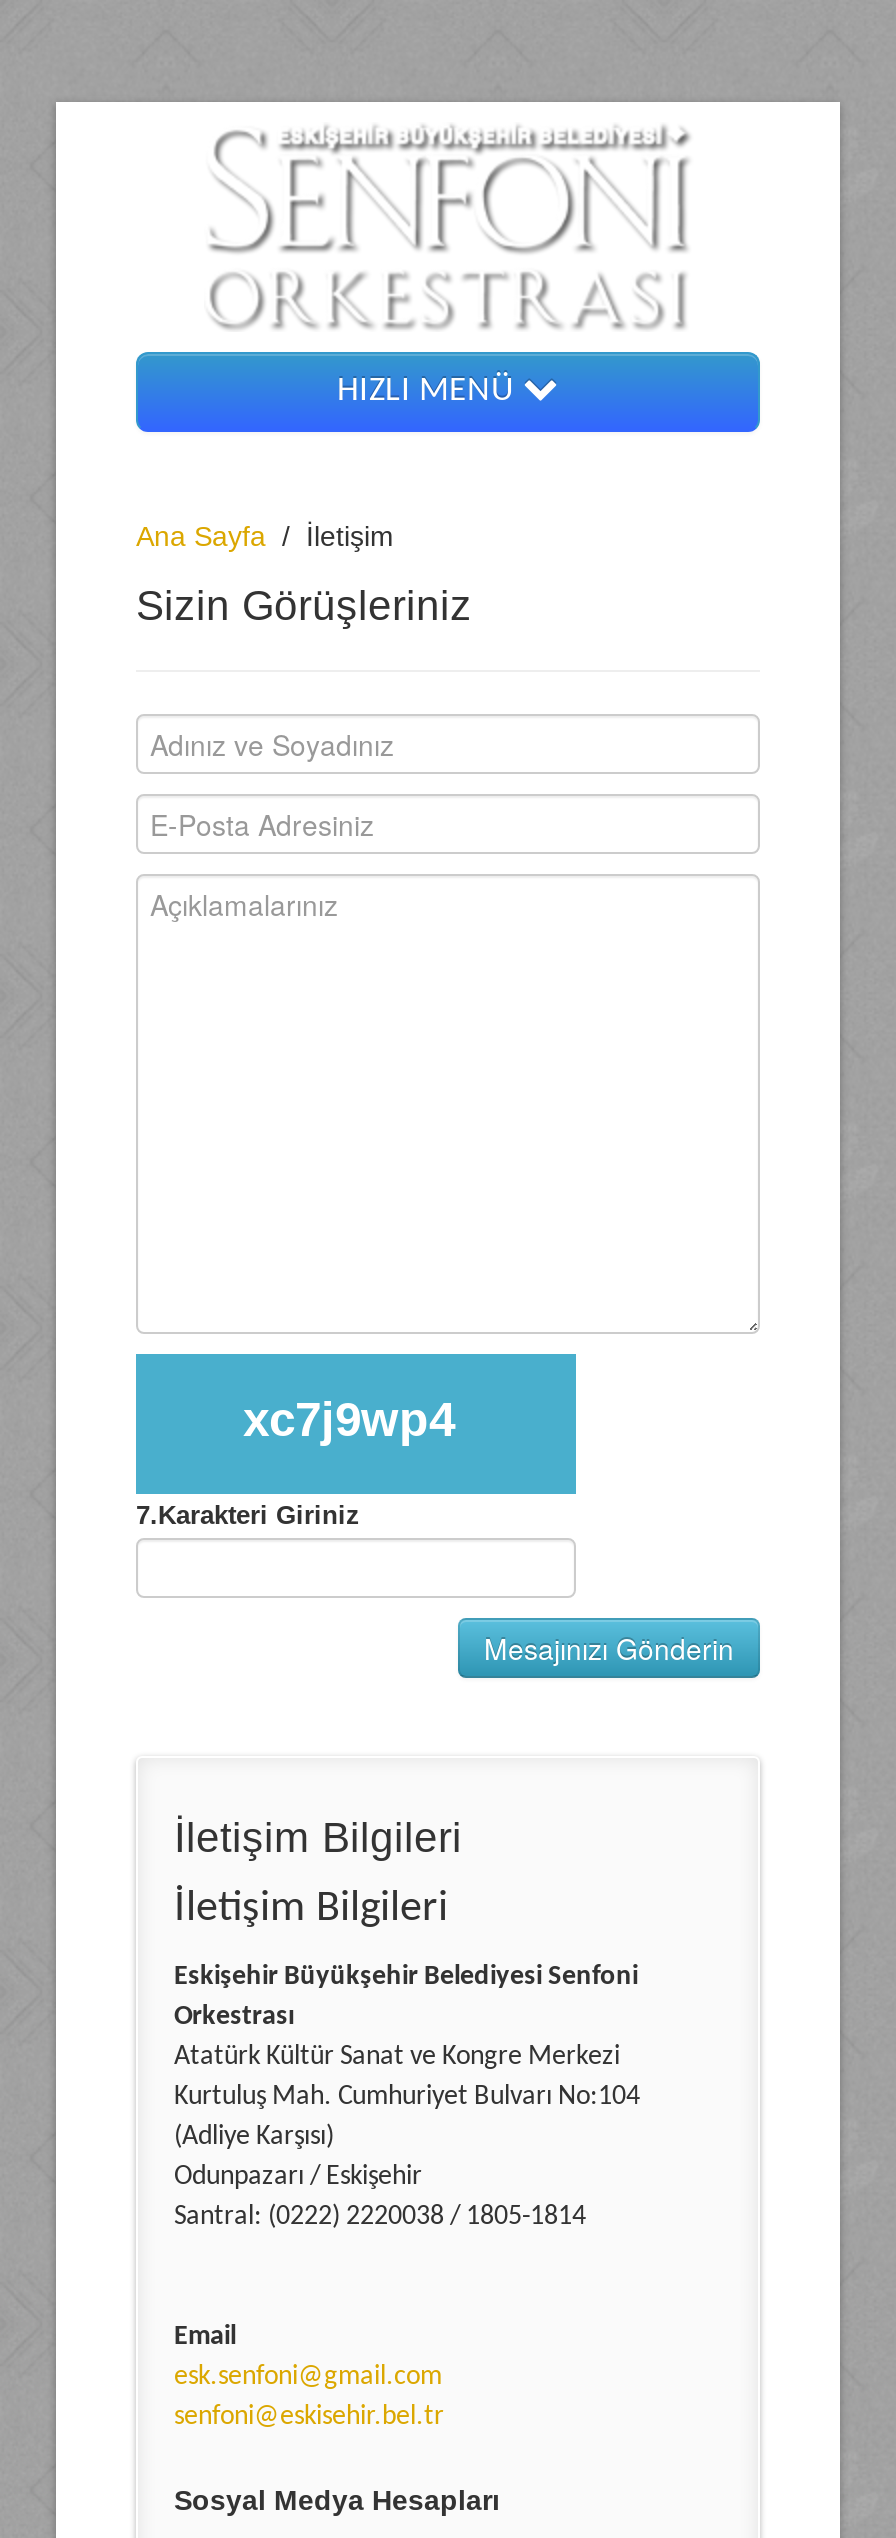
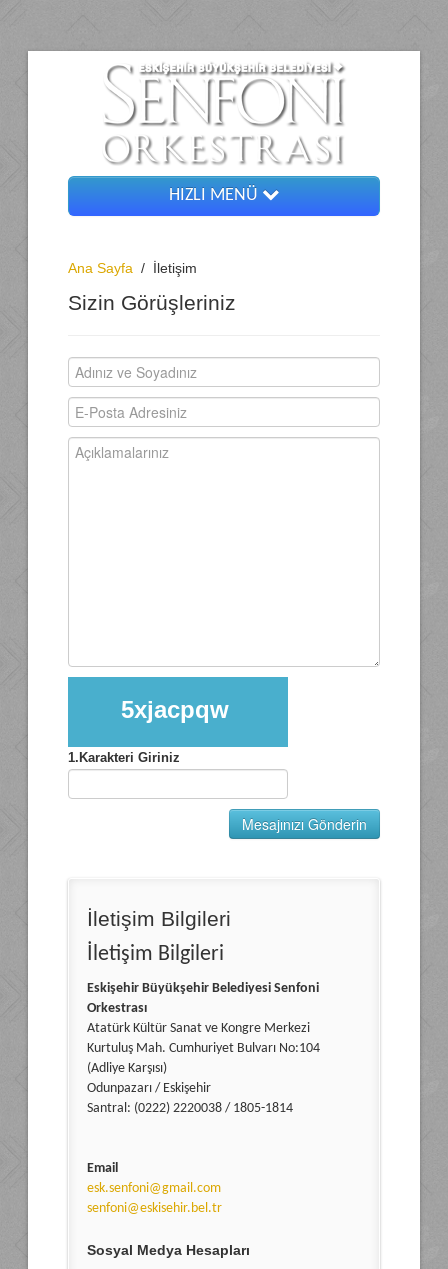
- xc7j9wp4
+ 5xjacpqw

- 7.Karakteri Giriniz
+ 1.Karakteri Giriniz
